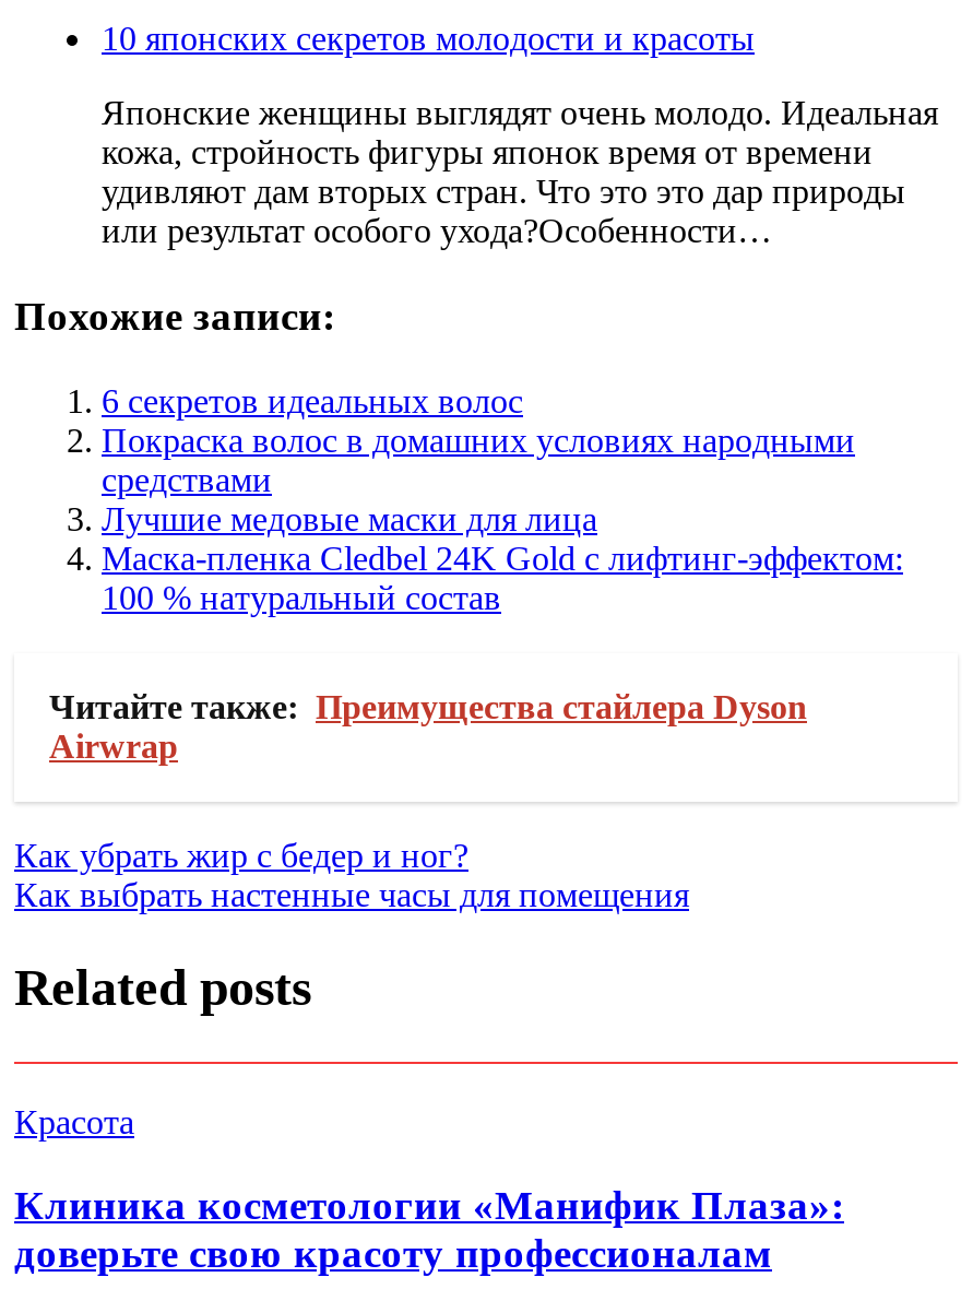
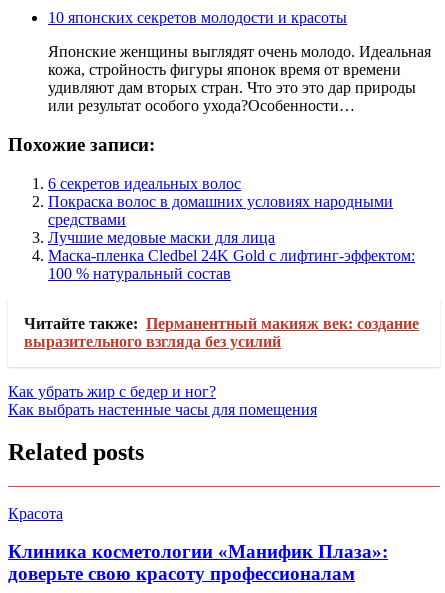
- Читайте также: Преимущества стайлера Dyson
- Airwrap
+ Читайте также: Перманентный макияж век: создание
+ выразительного взгляда без усилий
